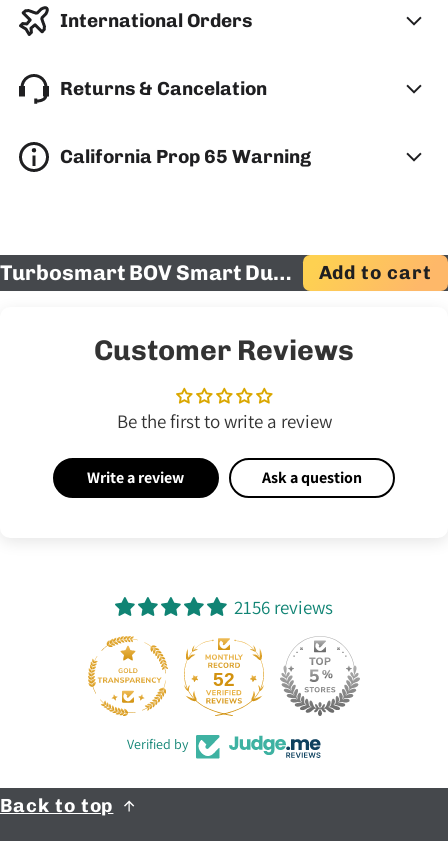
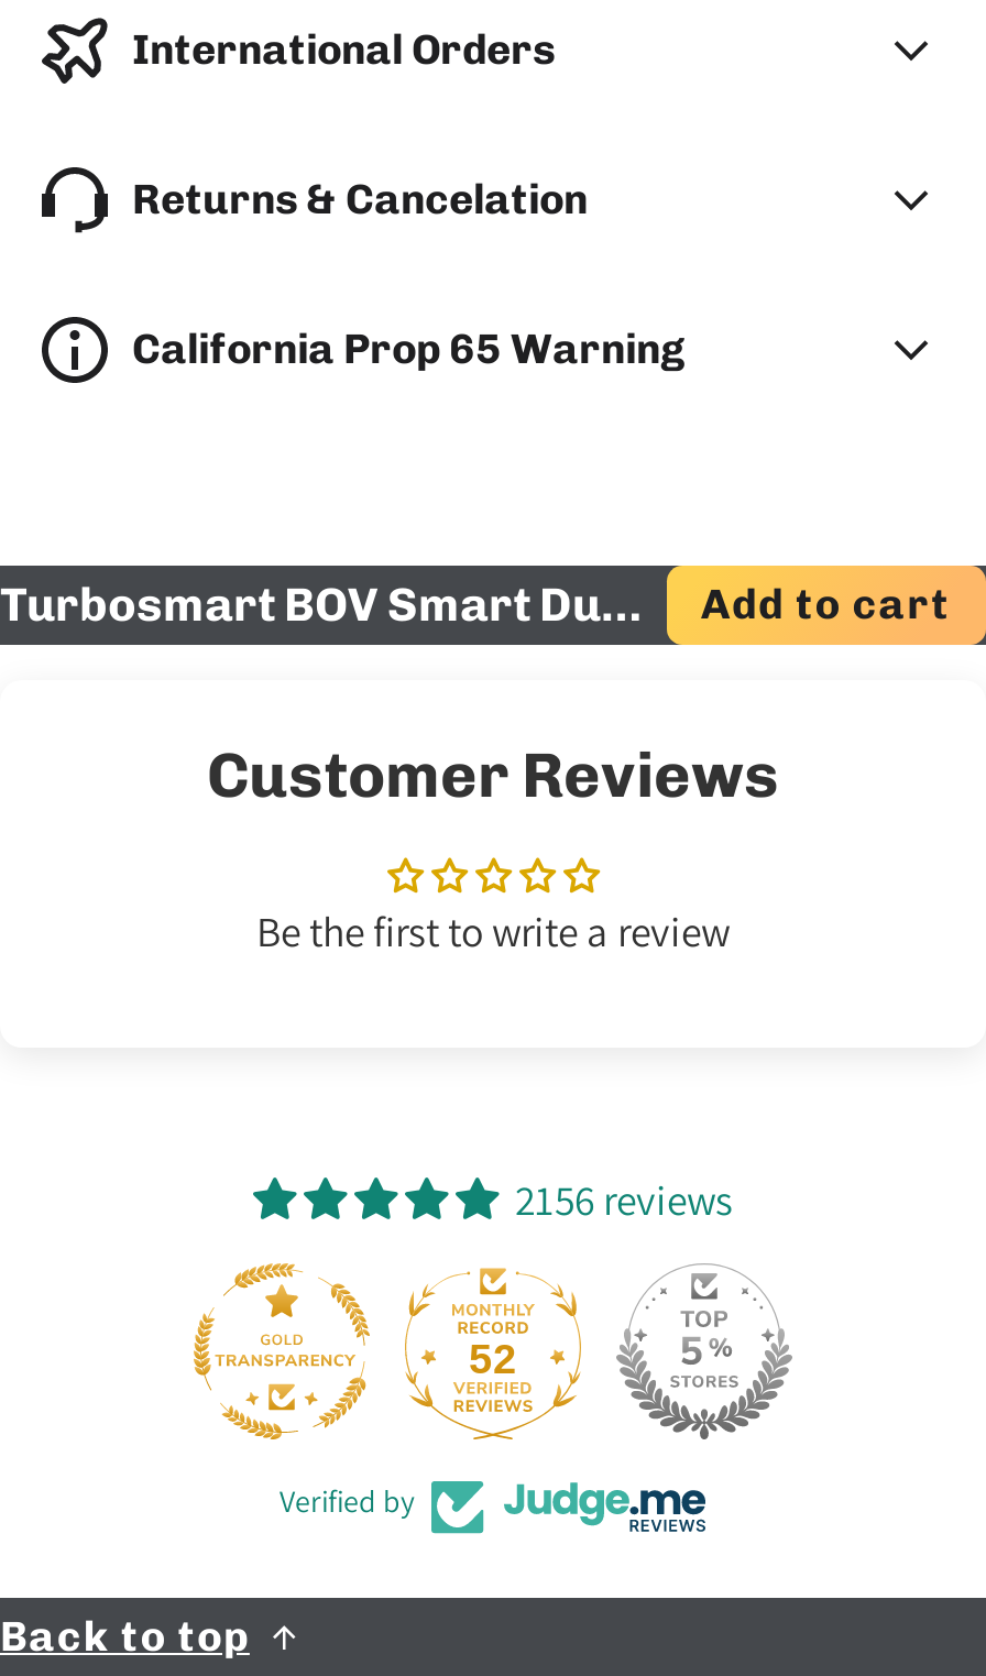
- Write a review
- Ask a question
